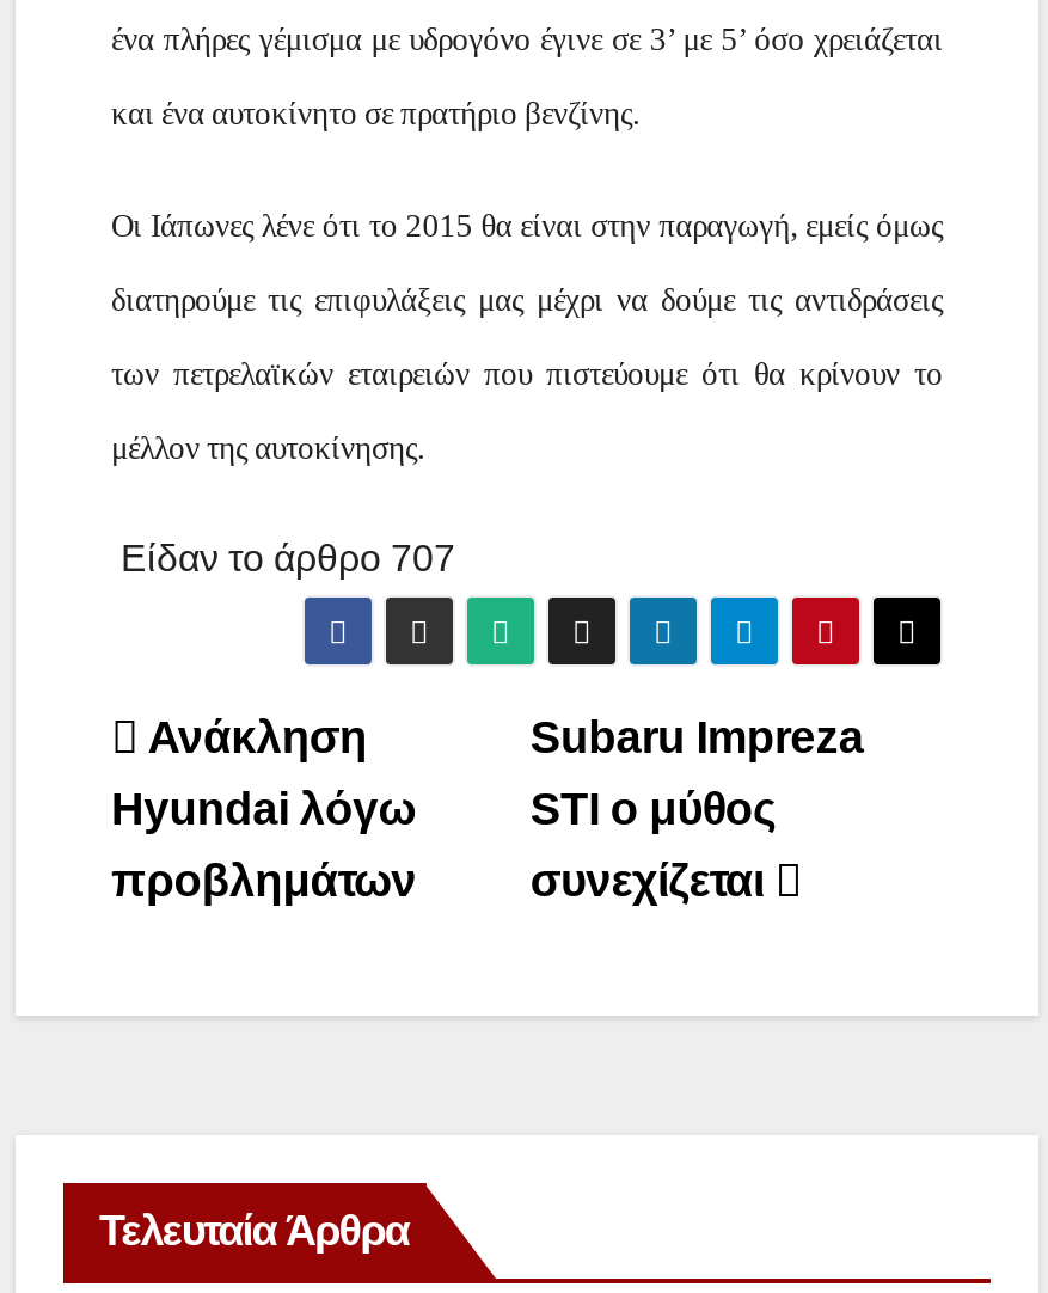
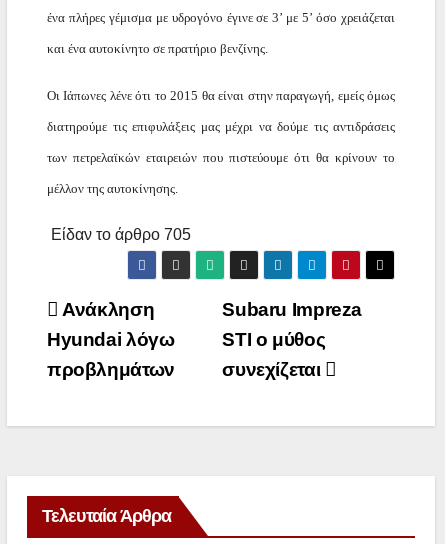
- Είδαν το άρθρο 707
+ Είδαν το άρθρο 705
